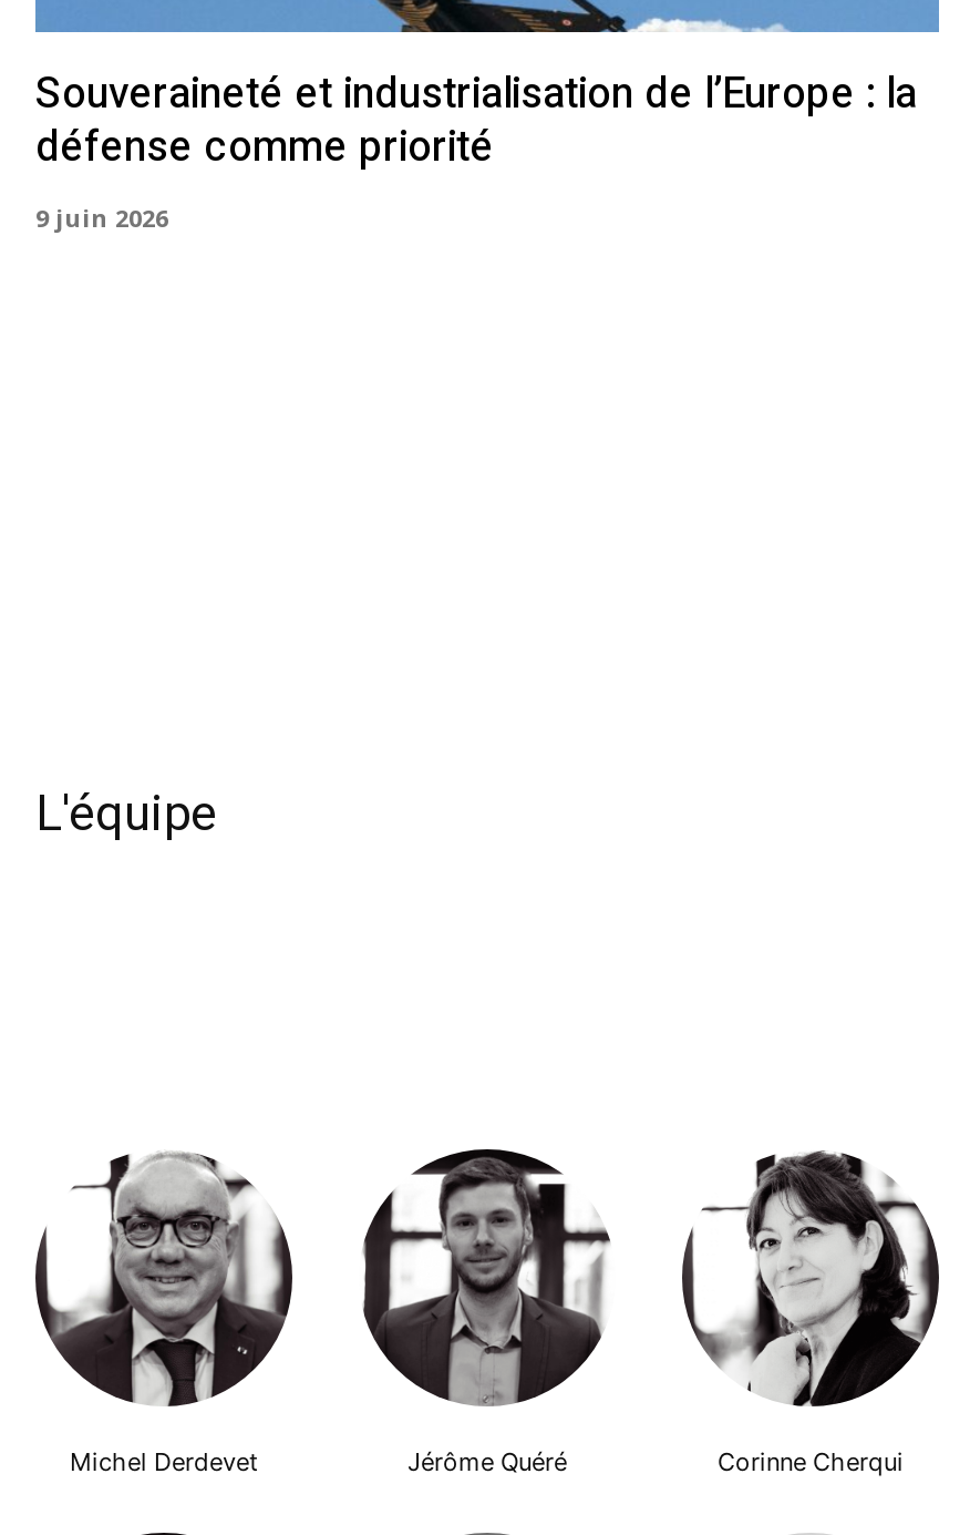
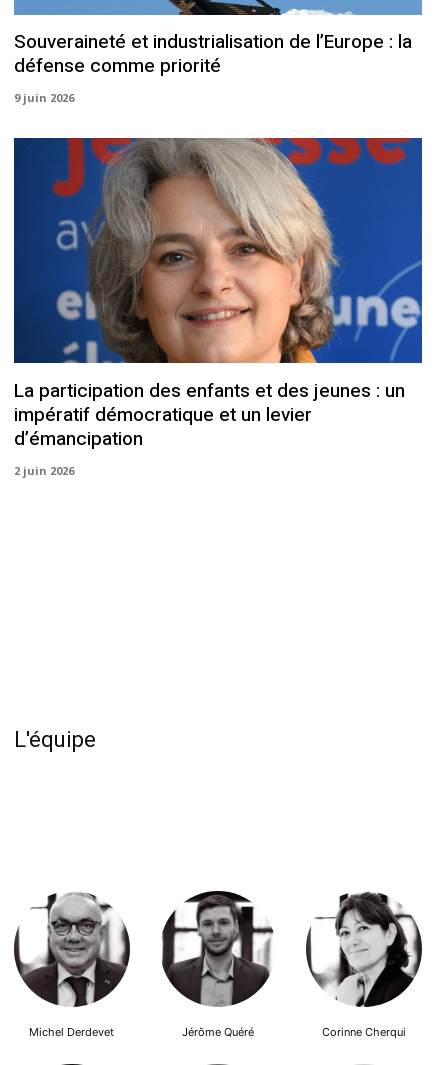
+ [image]
+ La participation des enfants et des jeunes : un
+ impératif démocratique et un levier
+ d’émancipation
+ 2 juin 2026
